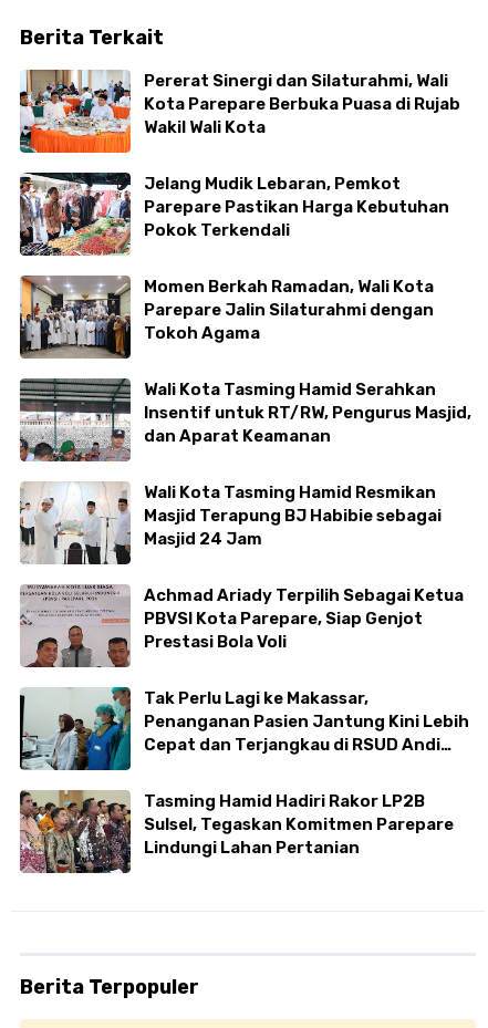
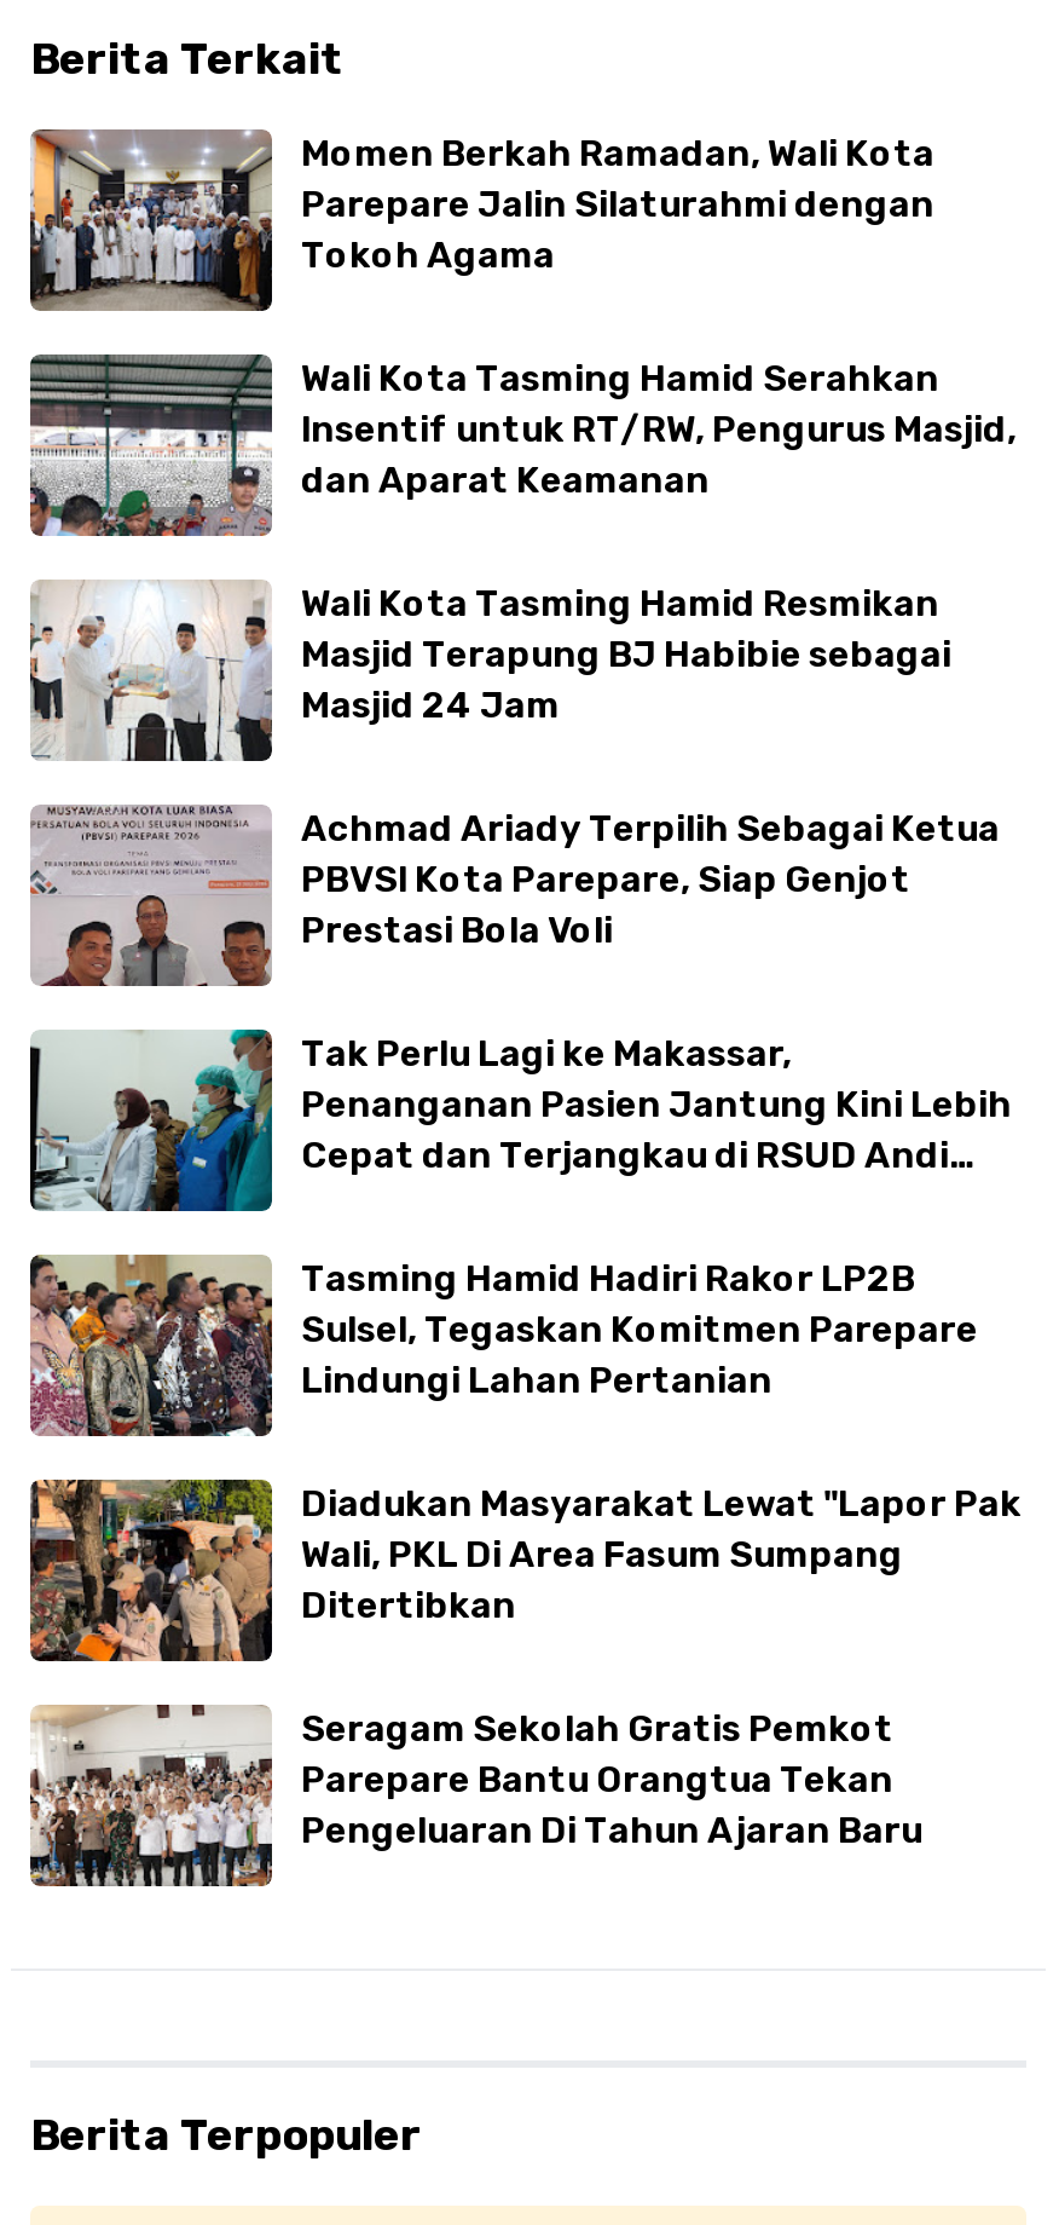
- [image]
- Pererat Sinergi dan Silaturahmi, Wali
- Kota Parepare Berbuka Puasa di Rujab
- Wakil Wali Kota
- Jelang Mudik Lebaran, Pemkot
- Parepare Pastikan Harga Kebutuhan
- Pokok Terkendali

- [image]

moved up: [image] | Momen Berkah Ramadan, Wali Kota | Parepare Jalin Silaturahmi dengan | ... | Sulsel, Tegaskan Komitmen Parepare | Lindungi Lahan Pertanian

+ [image]
+ Diadukan Masyarakat Lewat "Lapor Pak
+ Wali, PKL Di Area Fasum Sumpang
+ Ditertibkan
+ Seragam Sekolah Gratis Pemkot
+ Parepare Bantu Orangtua Tekan
+ Pengeluaran Di Tahun Ajaran Baru

+ [image]
